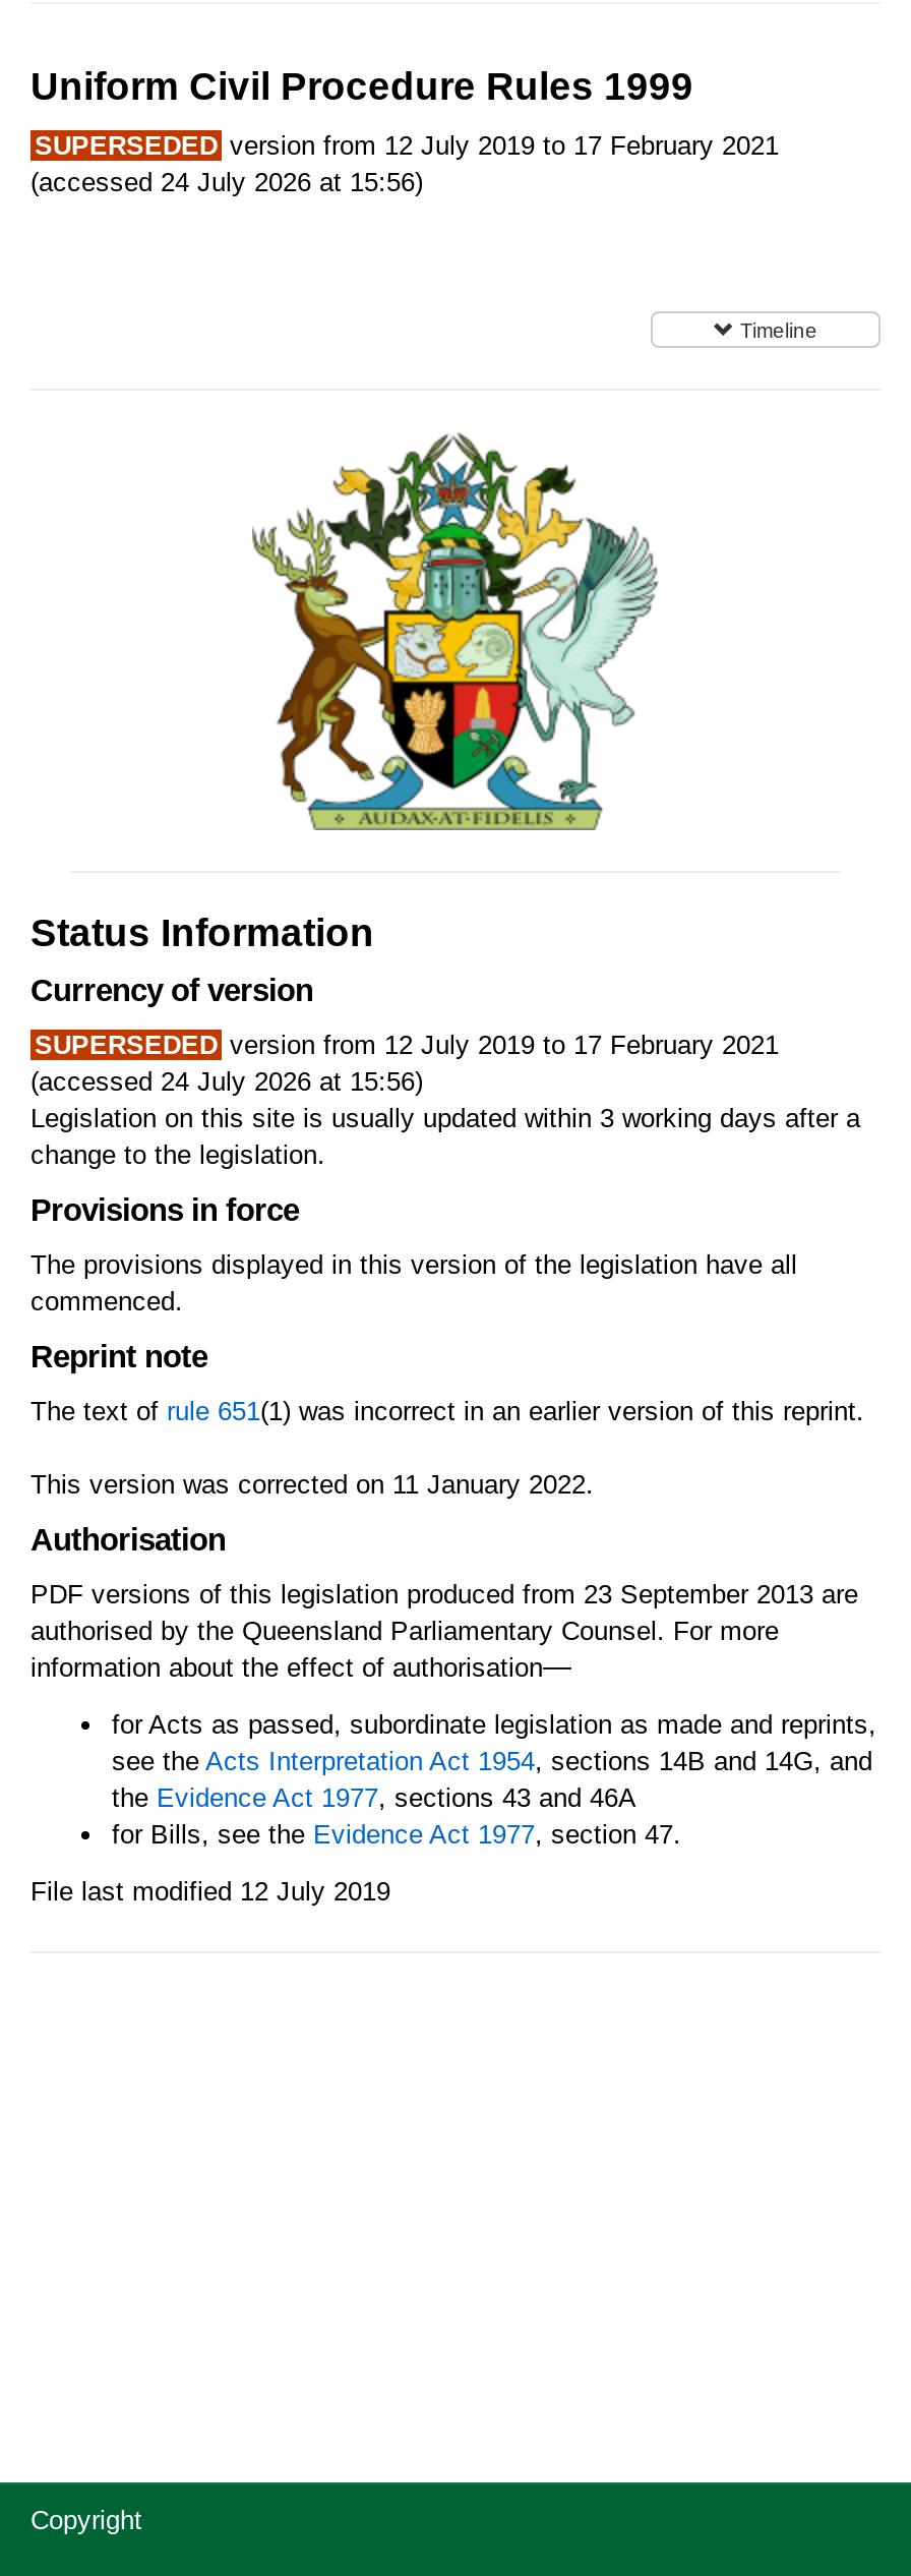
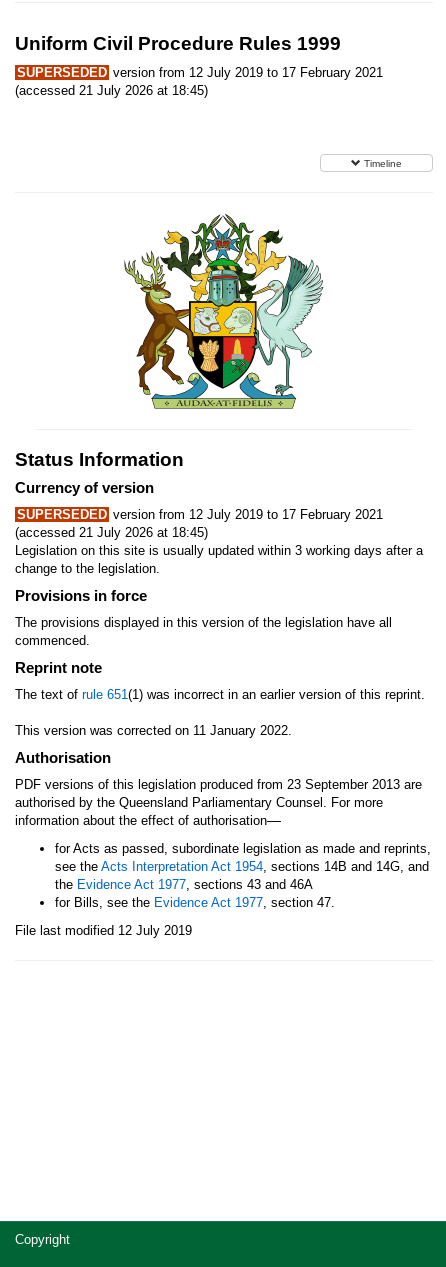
- (accessed 24 July 2026 at 15:56)
+ (accessed 21 July 2026 at 18:45)

- (accessed 24 July 2026 at 15:56)
+ (accessed 21 July 2026 at 18:45)
